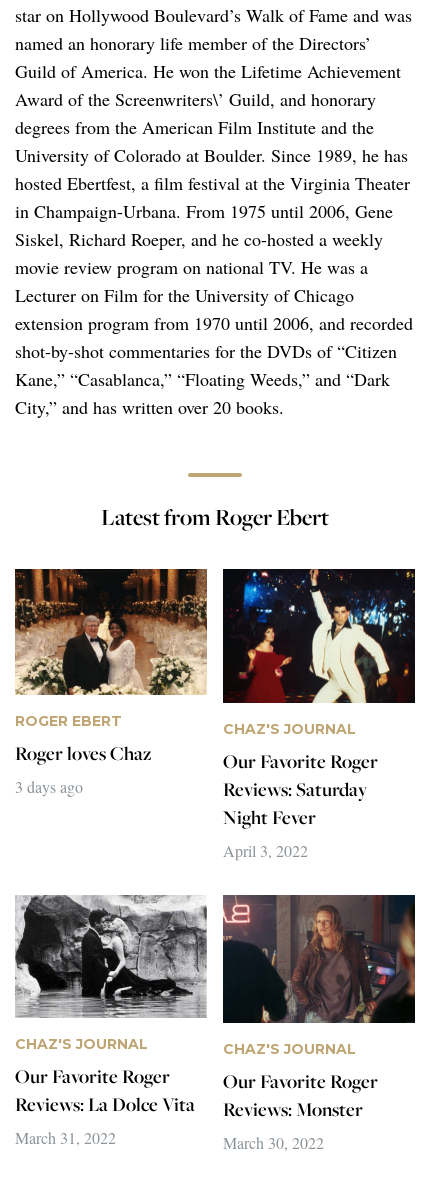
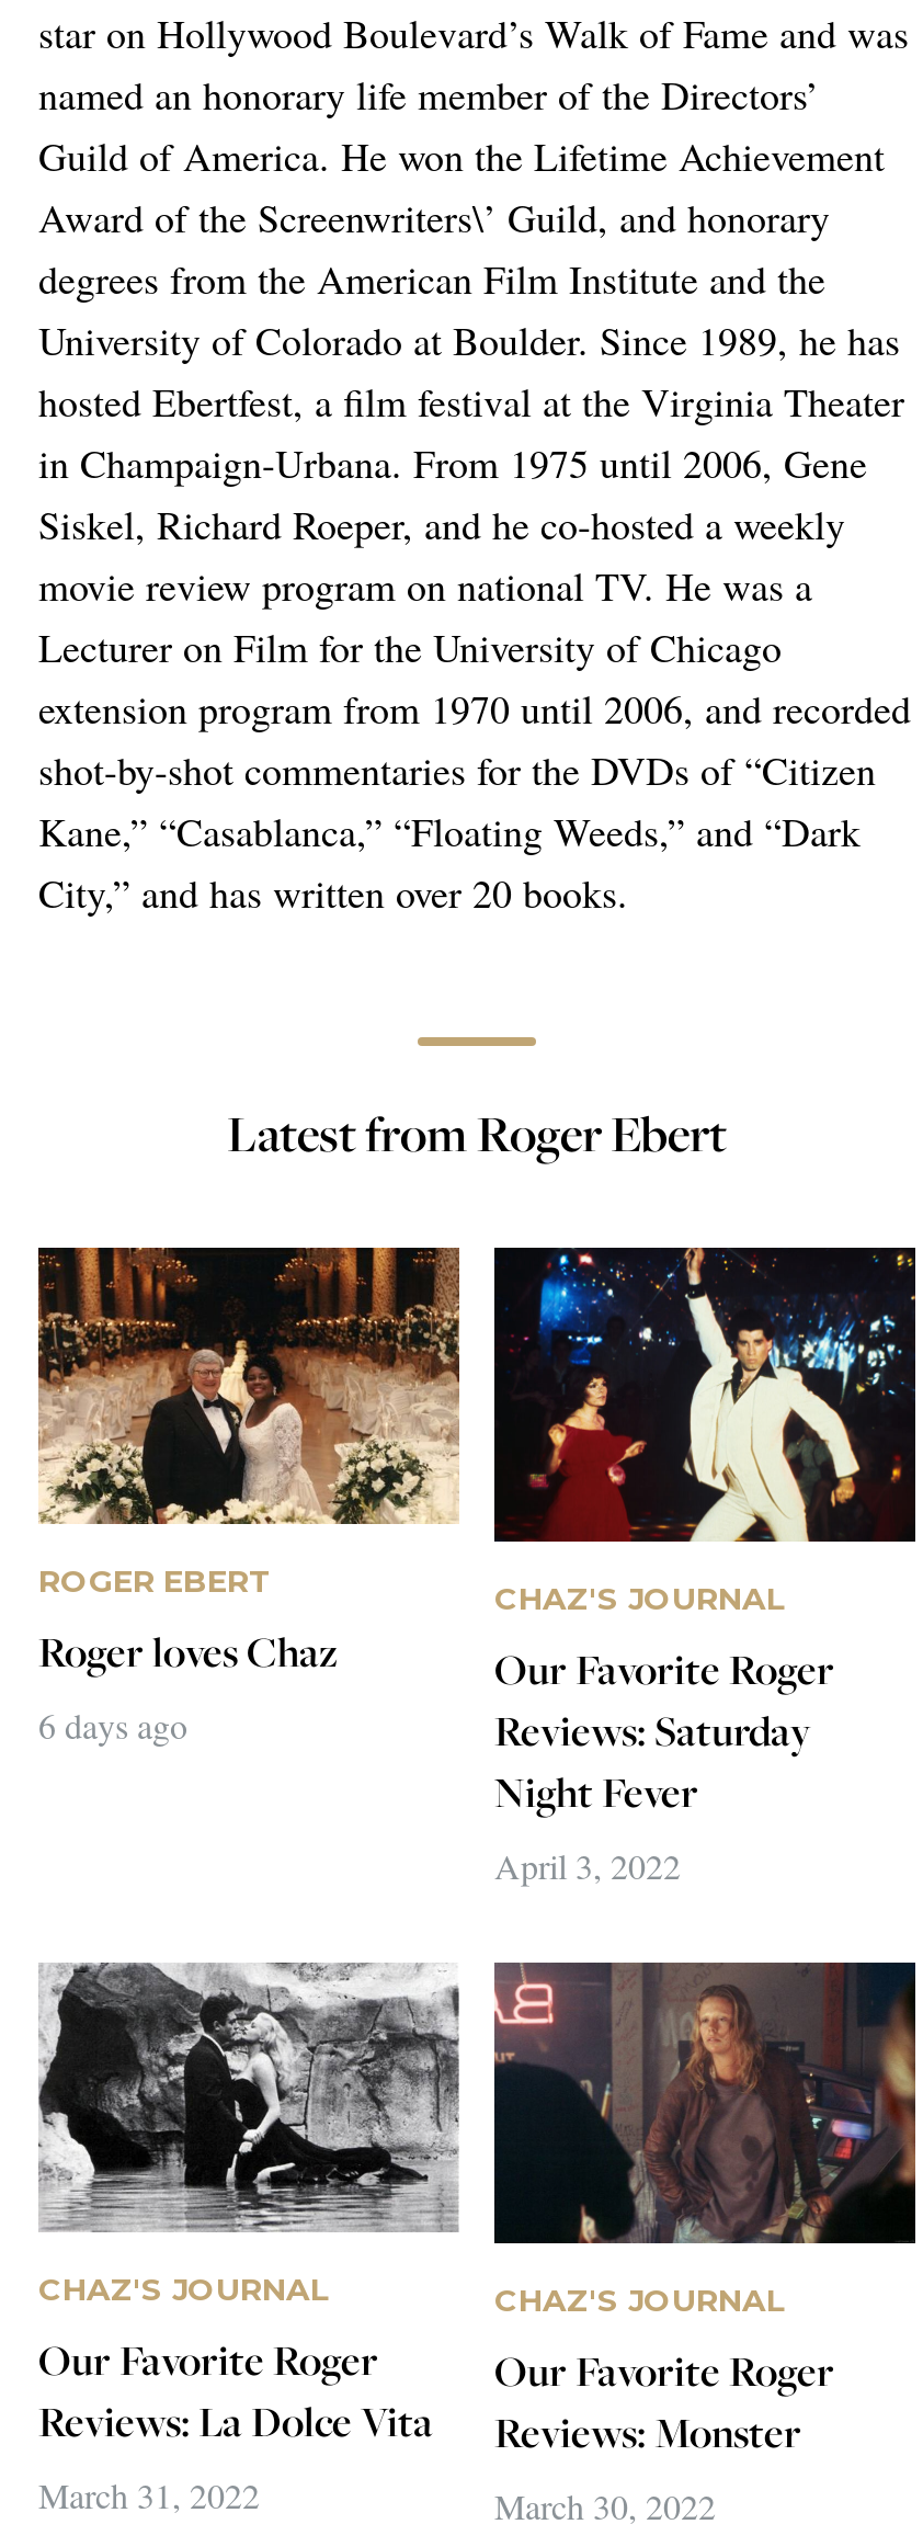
- 3 days ago
+ 6 days ago
